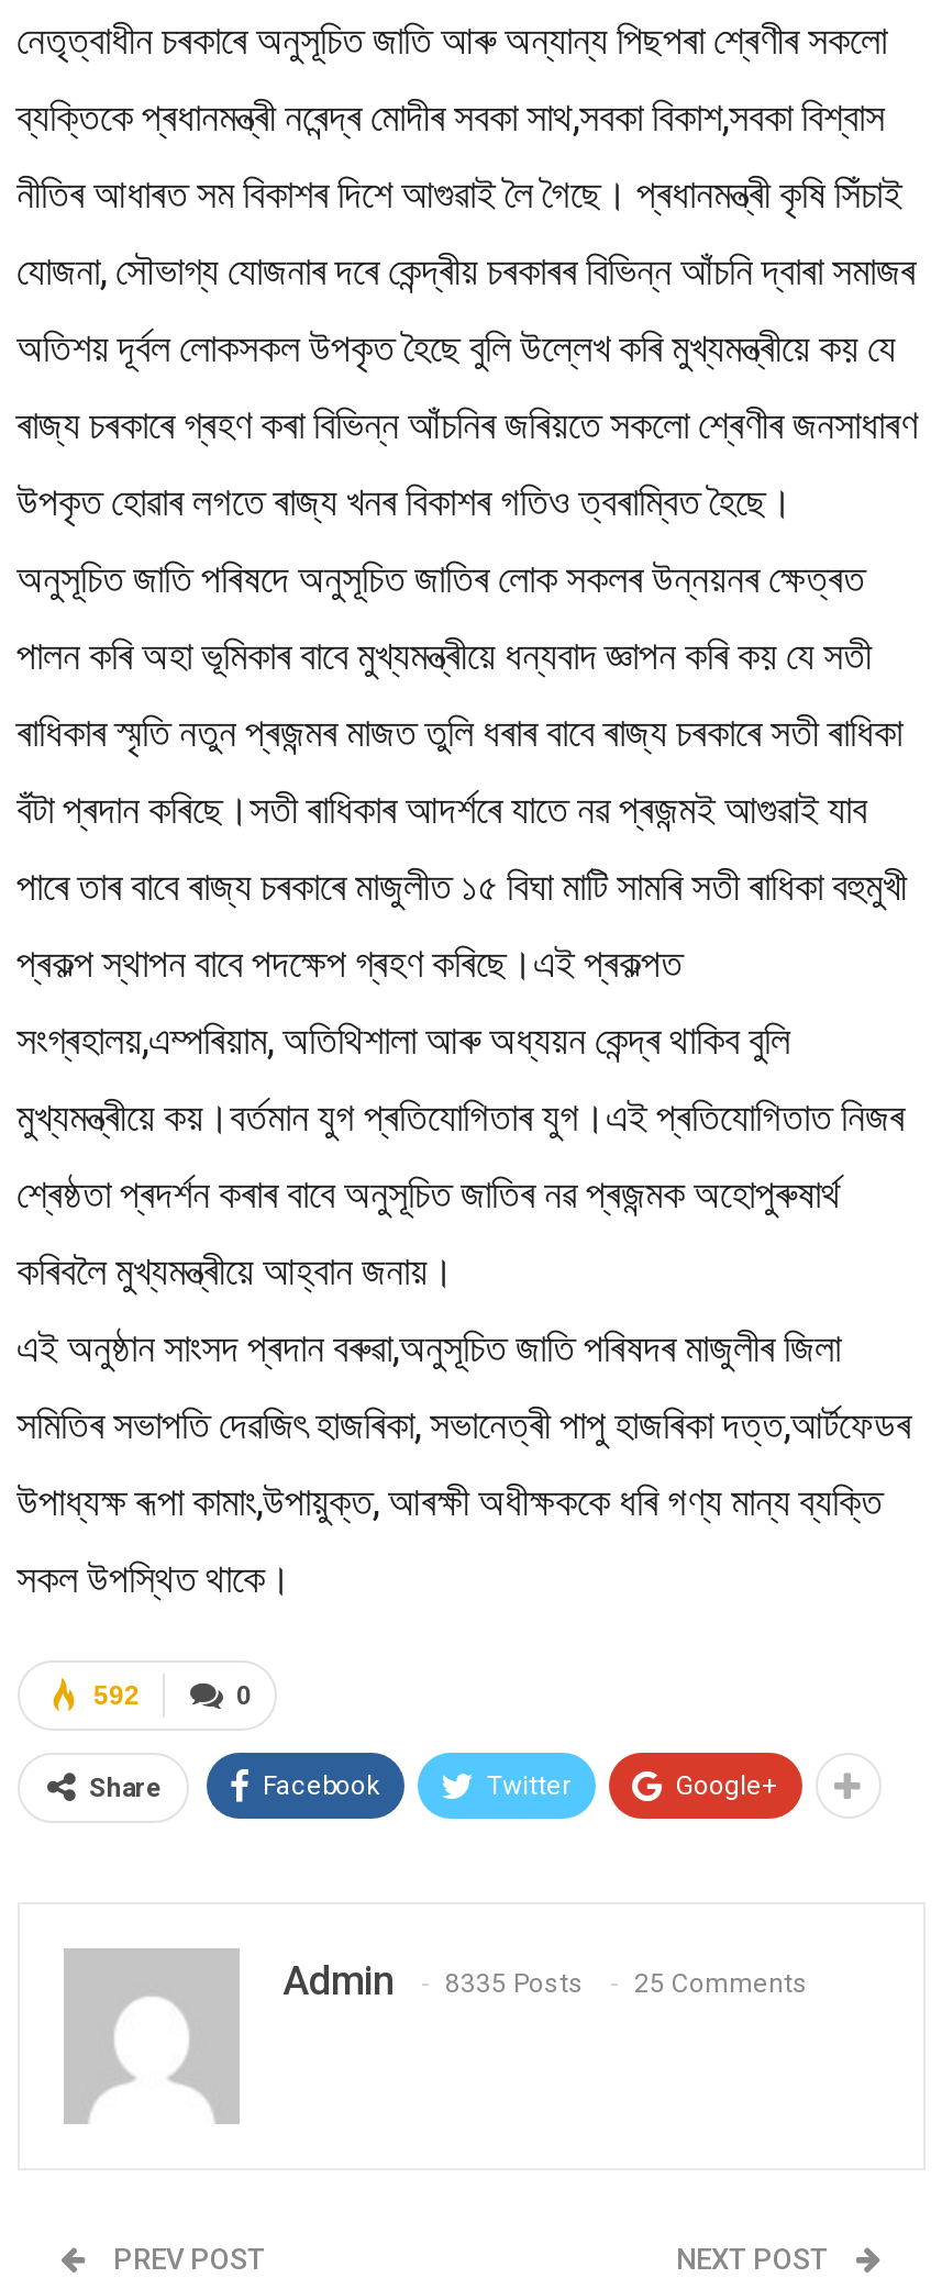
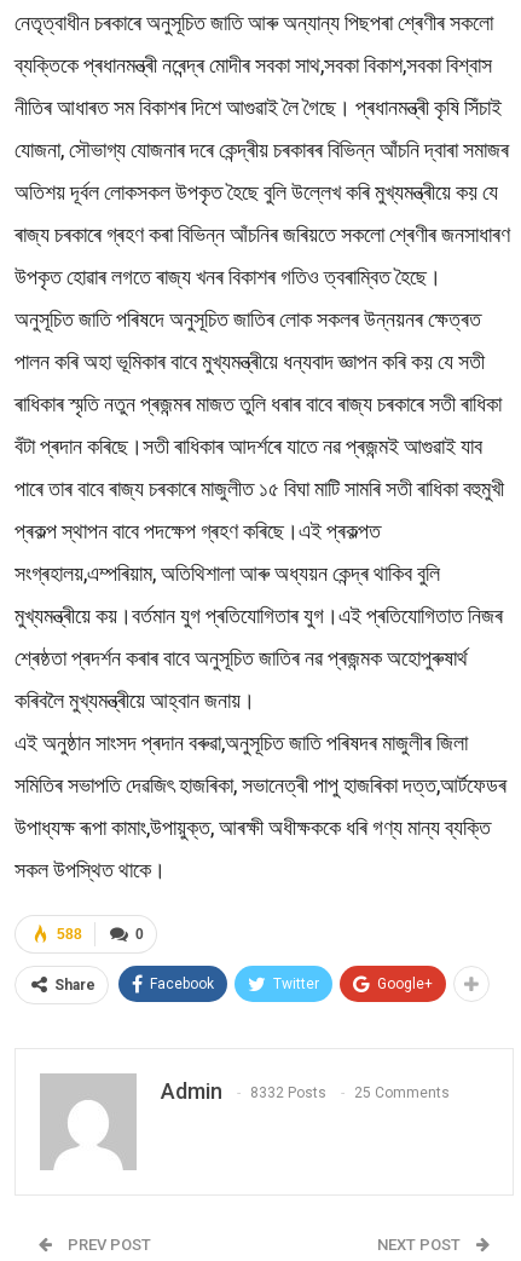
- 592
+ 588

- Admin 8335 Posts 25 Comments
+ Admin 8332 Posts 25 Comments
